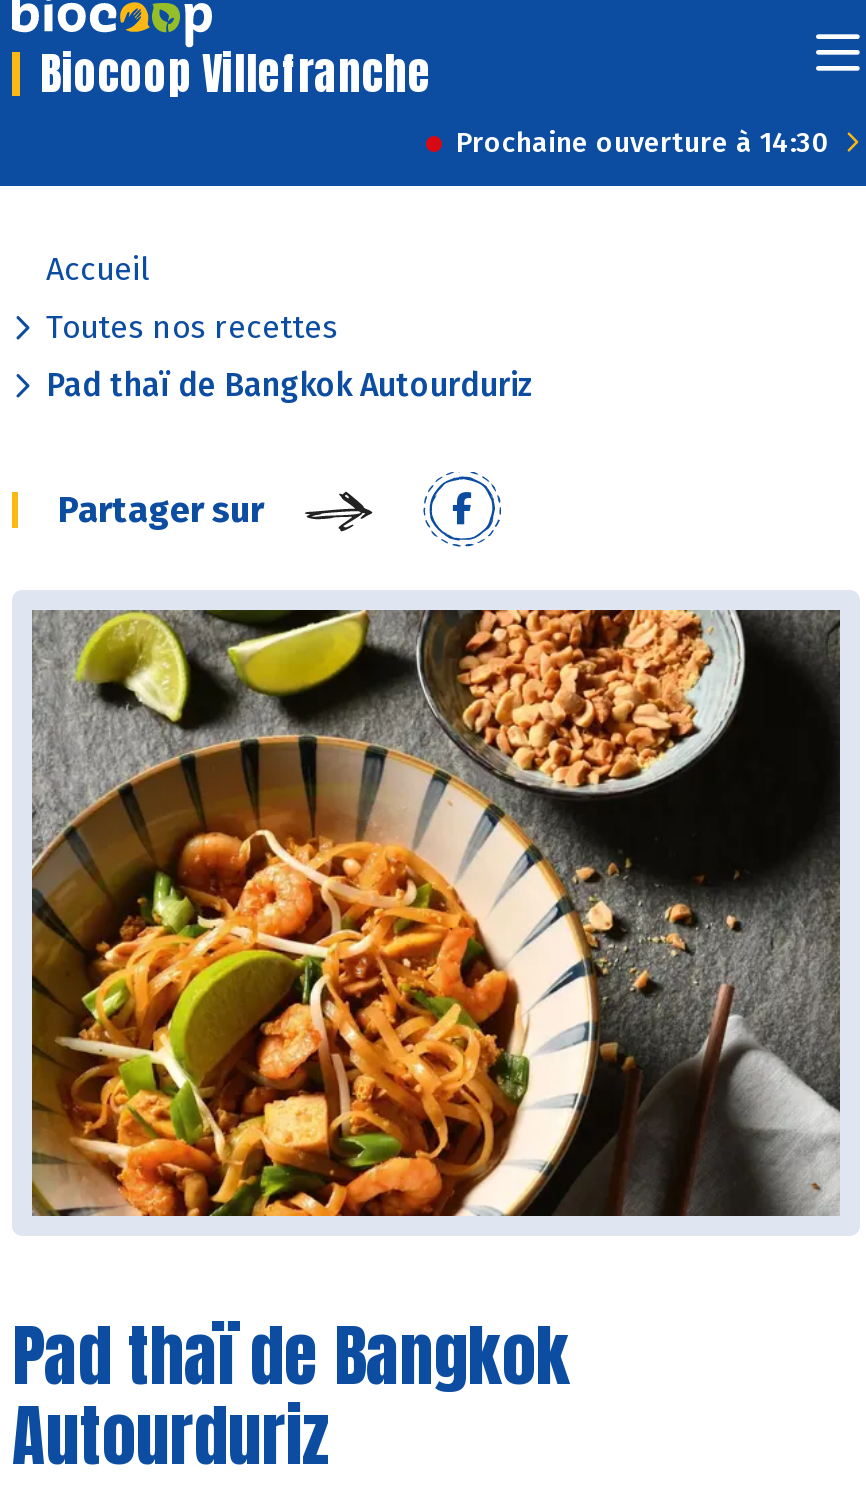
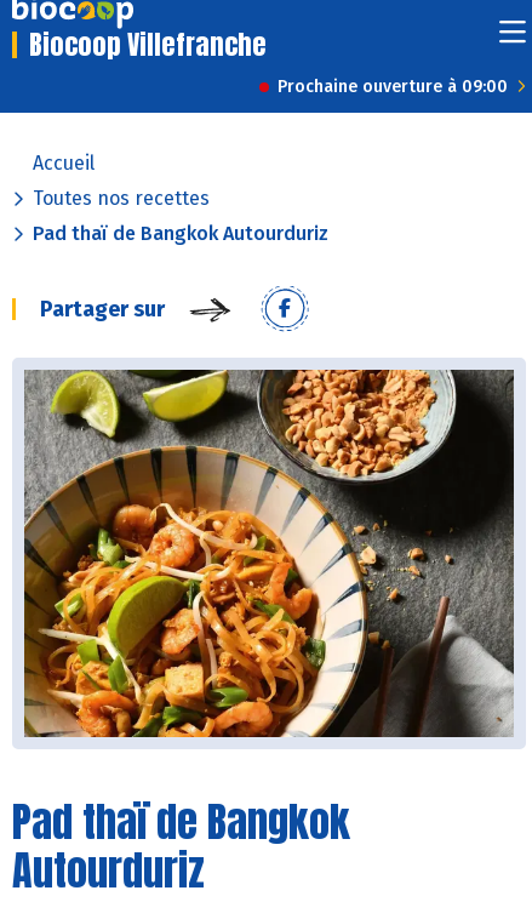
- Prochaine ouverture à 14:30
+ Prochaine ouverture à 09:00
